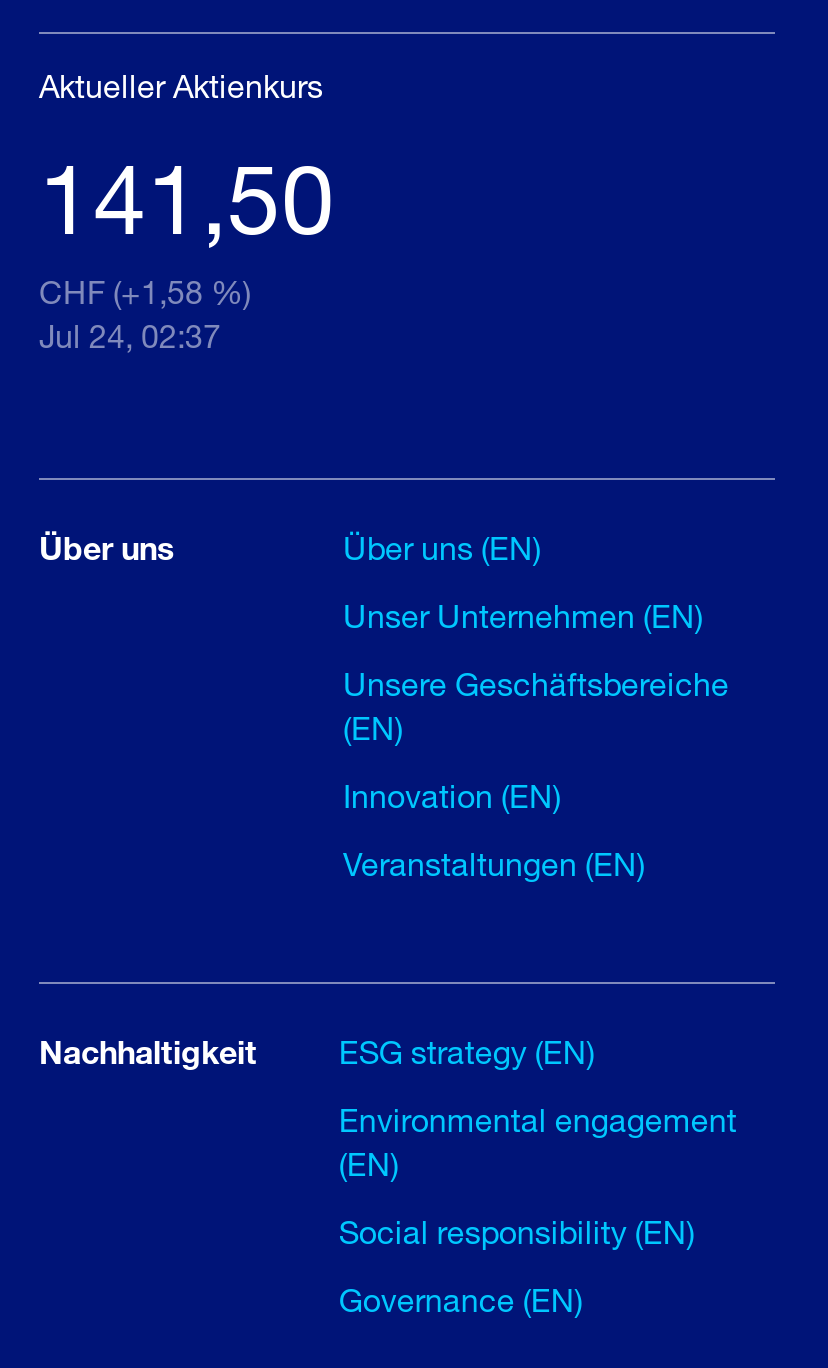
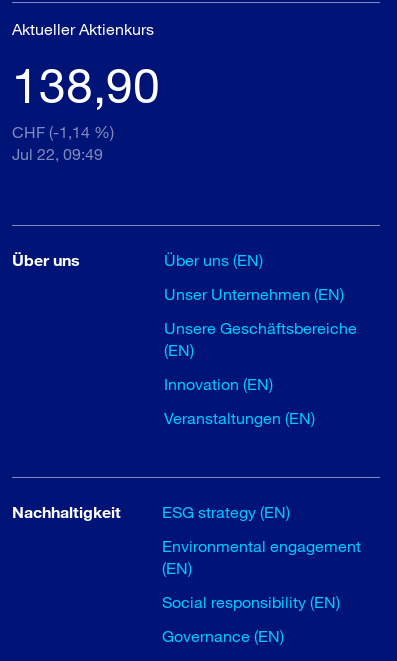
- 141,50
+ 138,90

- CHF (+1,58 %)
+ CHF (-1,14 %)

- Jul 24, 02:37
+ Jul 22, 09:49
